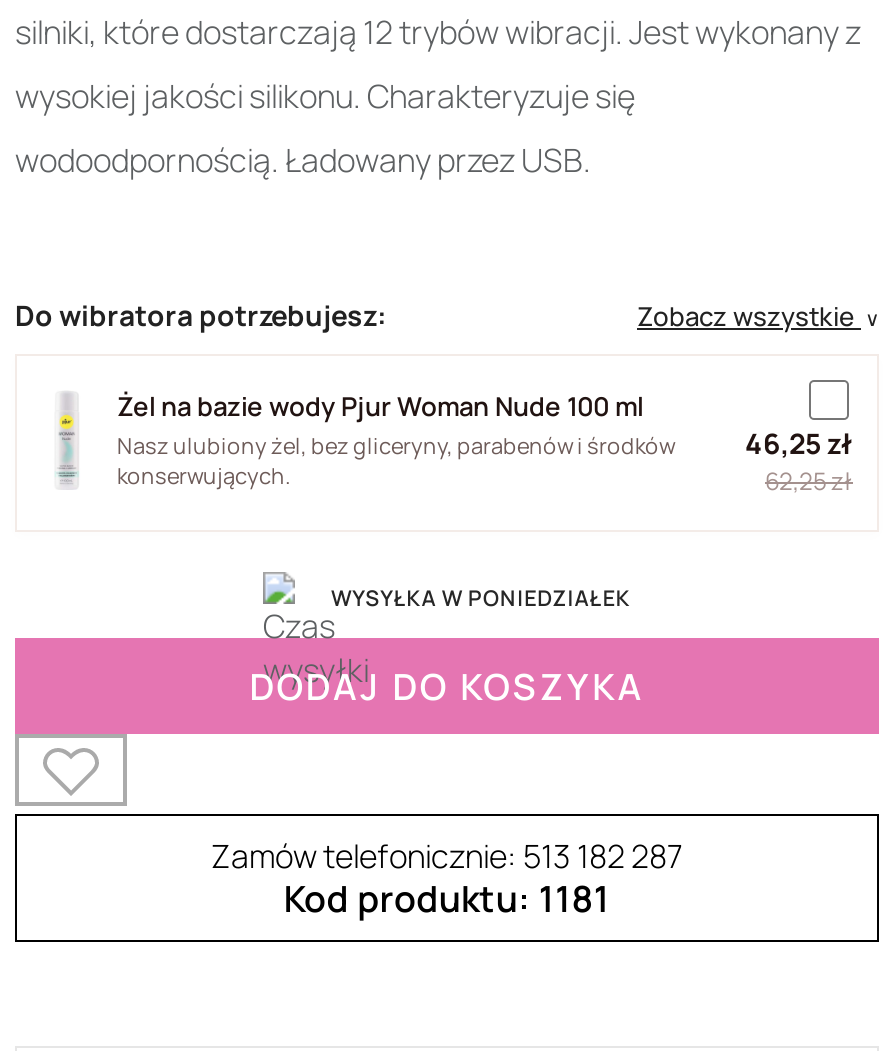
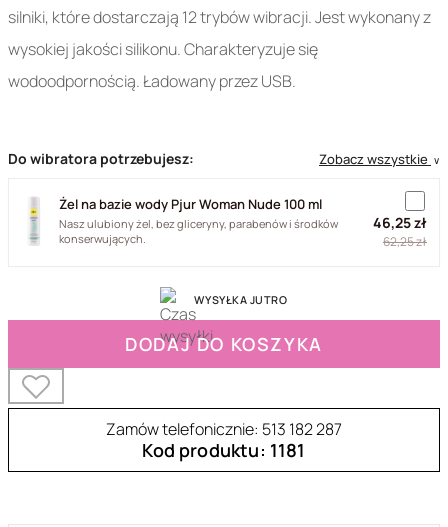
- [image]
- WYSYŁKA W PONIEDZIAŁEK
+ [image]
+ WYSYŁKA JUTRO
